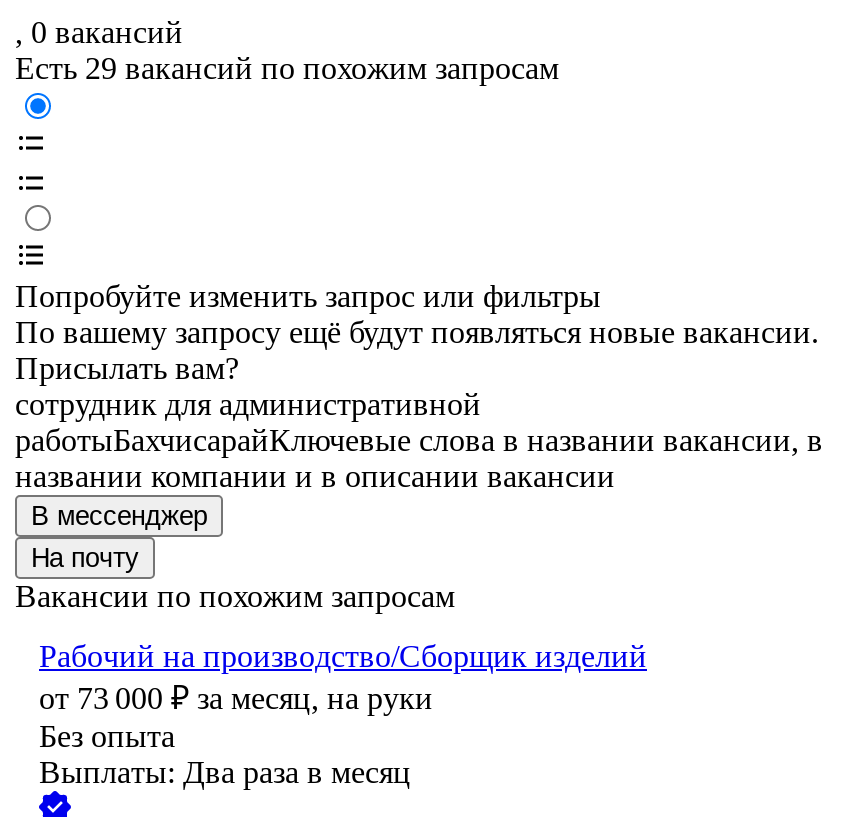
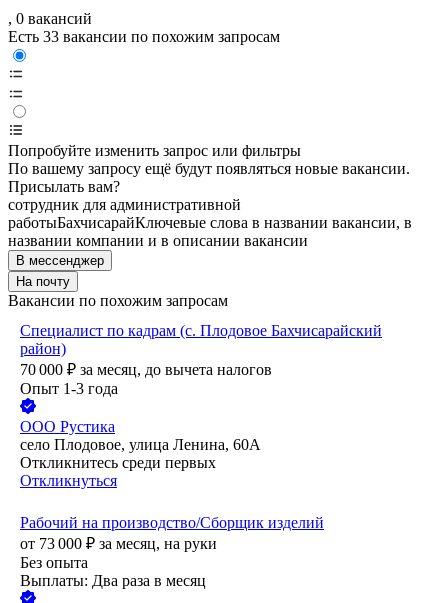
- Есть 29 вакансий по похожим запросам
+ Есть 33 вакансии по похожим запросам

+ Специалист по кадрам (с. Плодовое Бахчисарайский
+ район)
+ 70 000 ₽ за месяц, до вычета налогов
+ Опыт 1-3 года
+ ООО Рустика
+ село Плодовое, улица Ленина, 60А
+ Откликнитесь среди первых
+ Откликнуться
